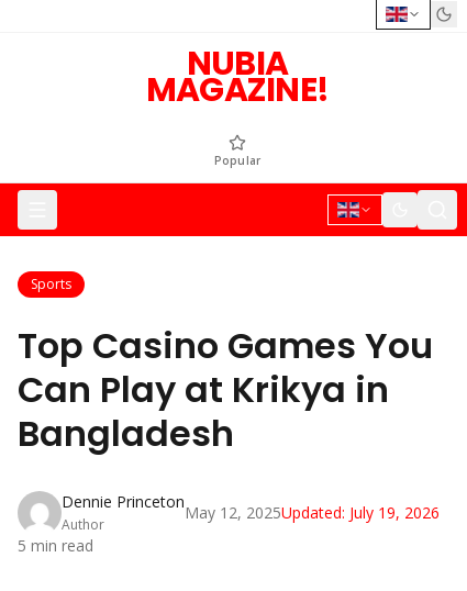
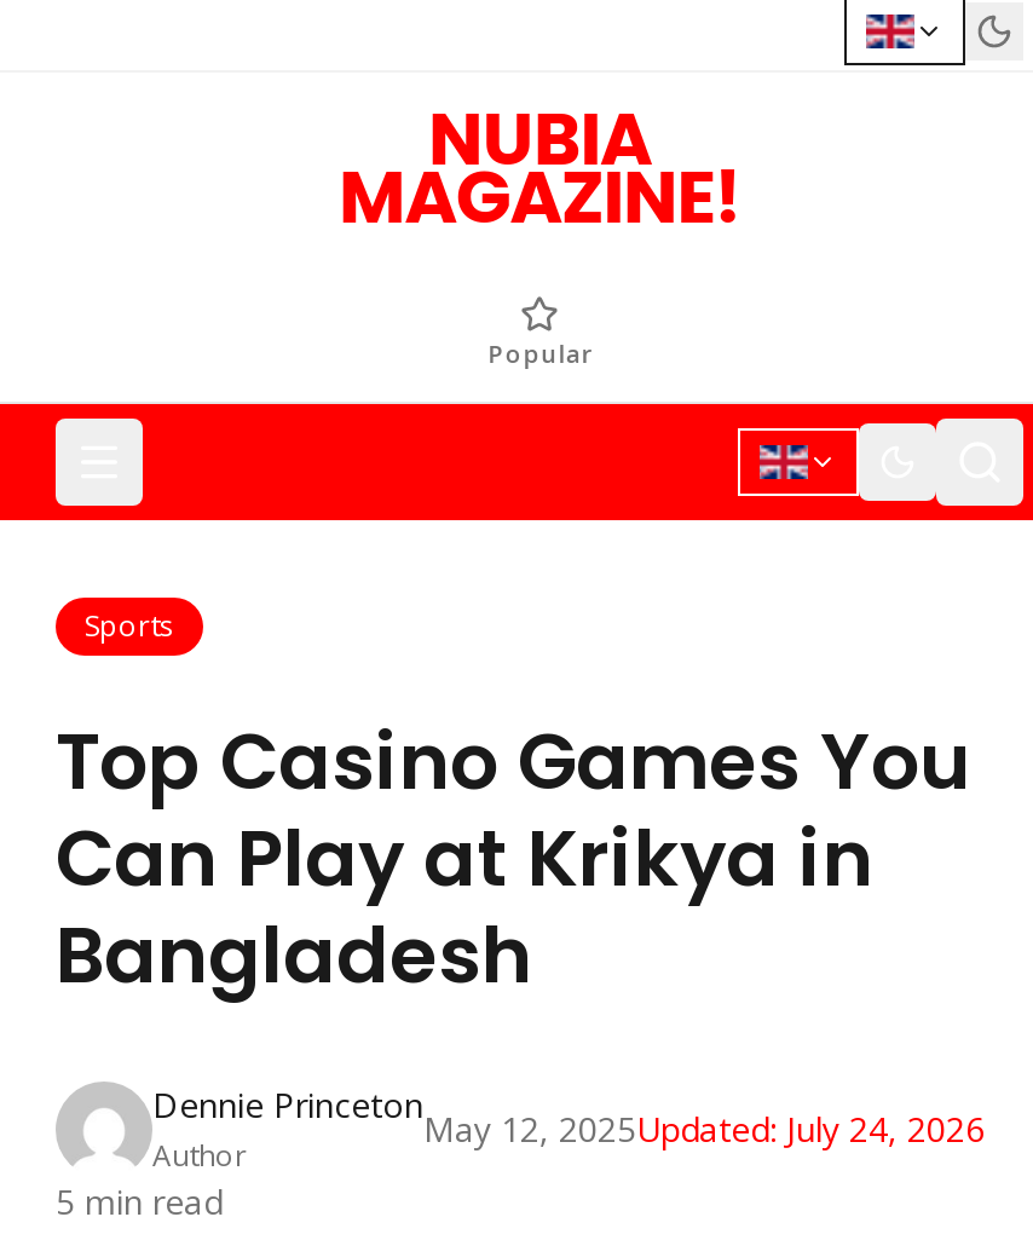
- May 12, 2025Updated: July 19, 2026
+ May 12, 2025Updated: July 24, 2026
